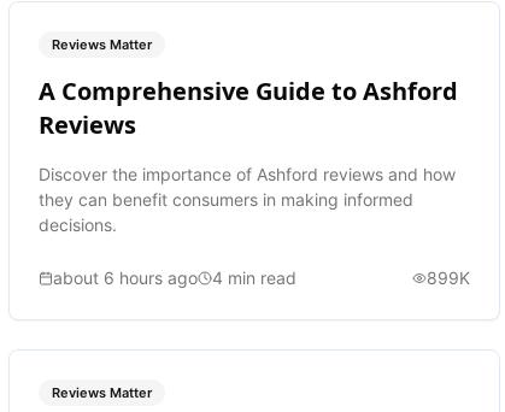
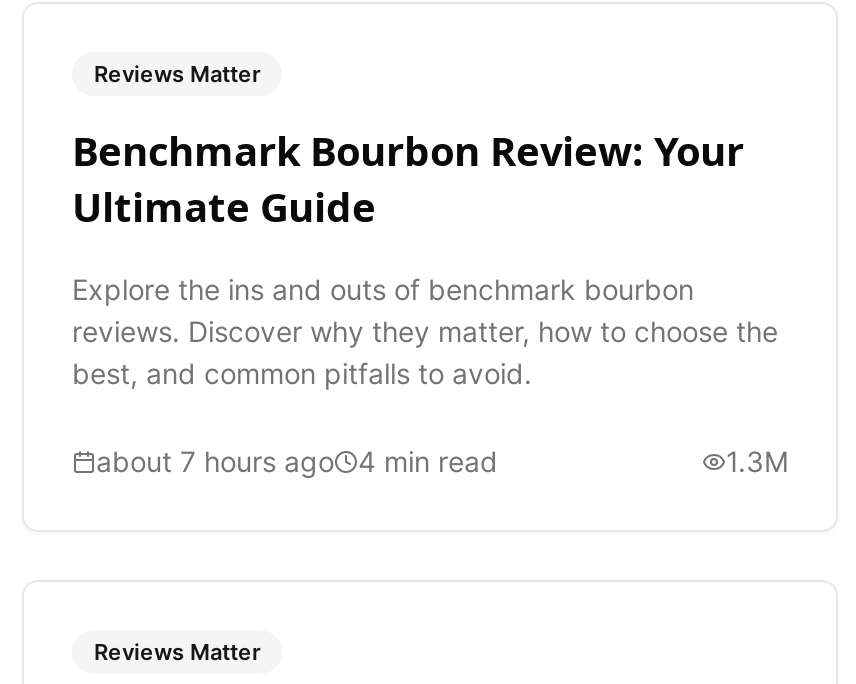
- A Comprehensive Guide to Ashford
- Reviews
+ Benchmark Bourbon Review: Your
+ Ultimate Guide

- Discover the importance of Ashford reviews and how
- they can benefit consumers in making informed
- decisions.
+ Explore the ins and outs of benchmark bourbon
+ reviews. Discover why they matter, how to choose the
+ best, and common pitfalls to avoid.

- about 6 hours ago
+ about 7 hours ago

- 899K
+ 1.3M
